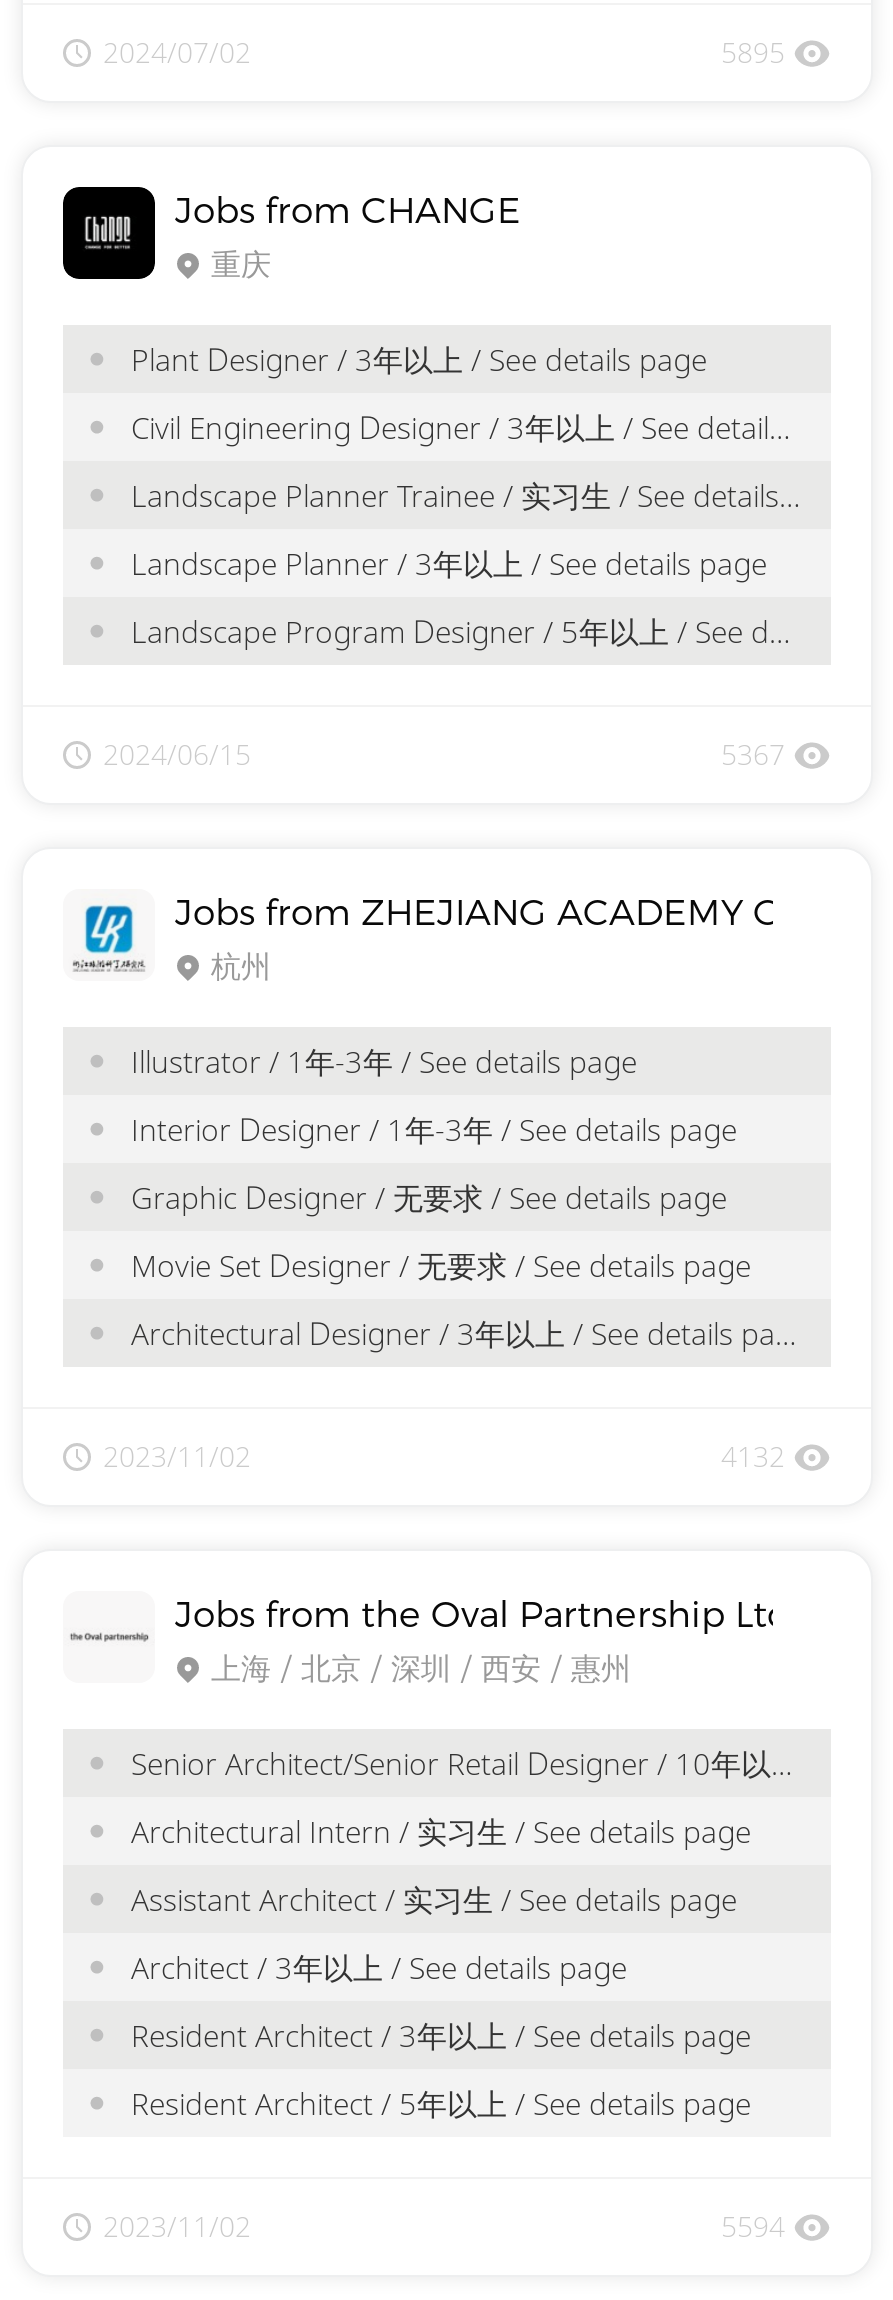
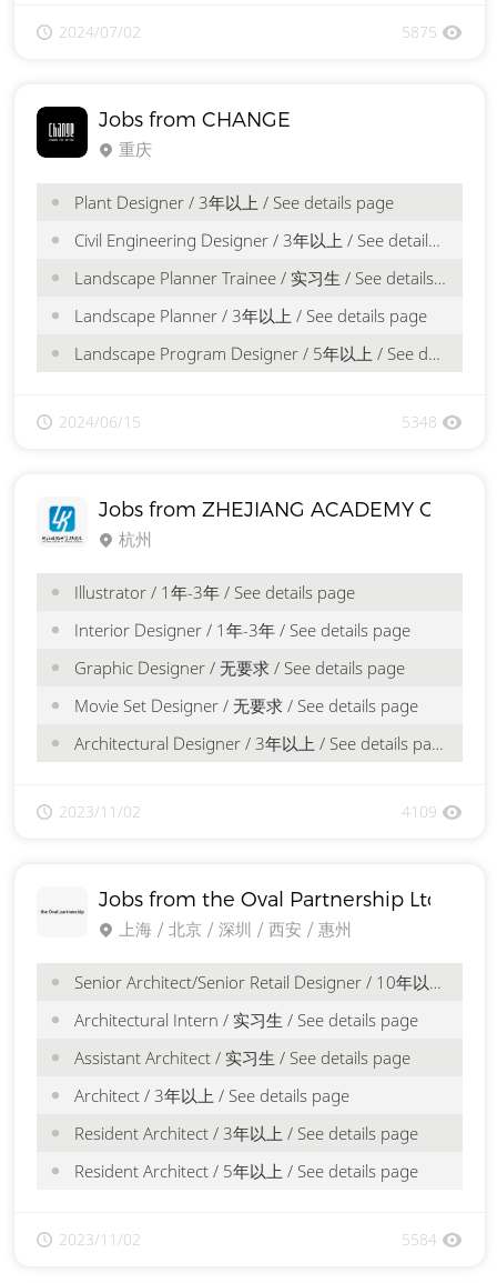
- 5895
+ 5875

- 5367
+ 5348

- 4132
+ 4109

- 5594
+ 5584
